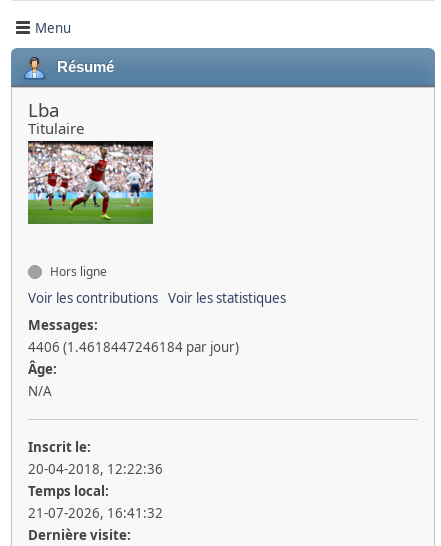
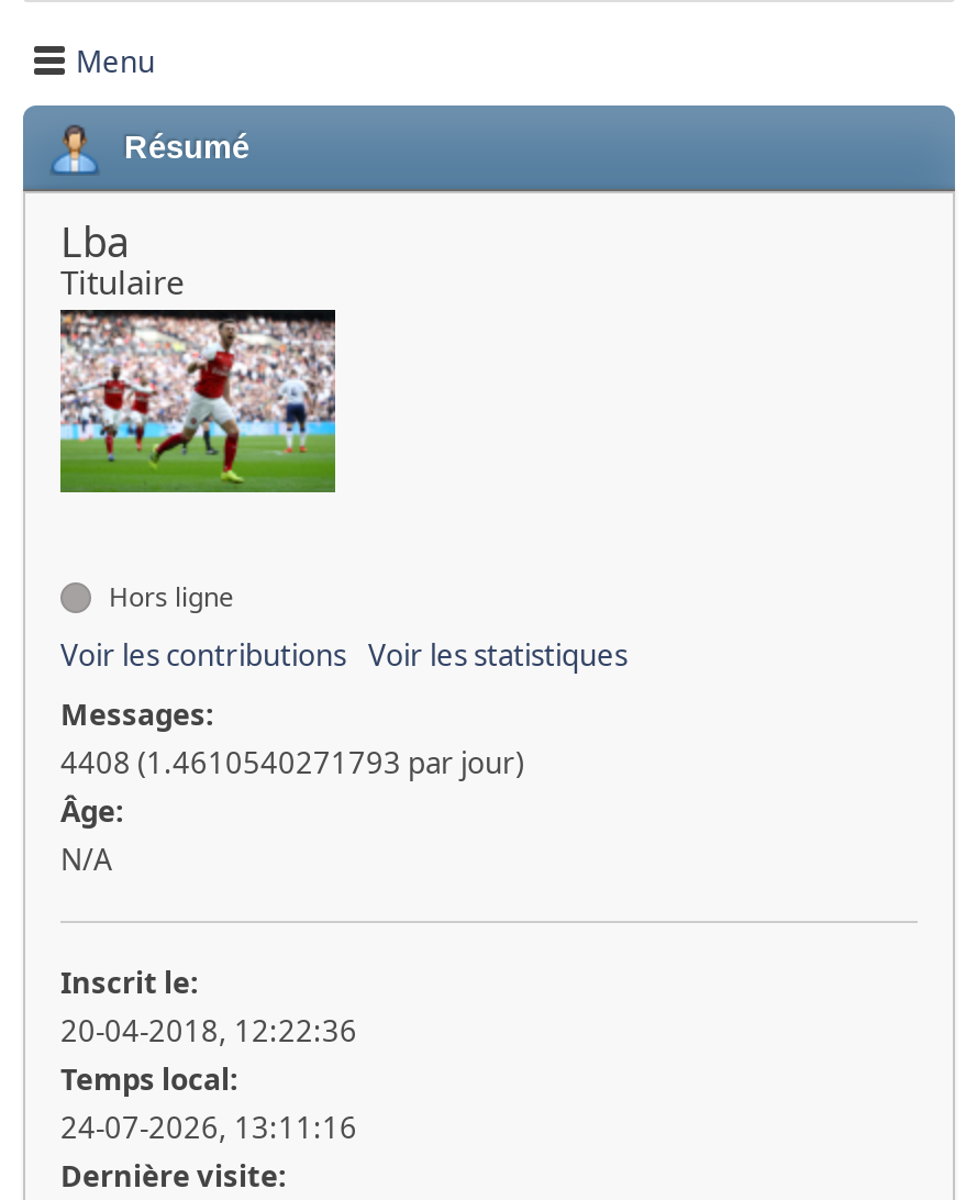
- 4406 (1.4618447246184 par jour)
+ 4408 (1.4610540271793 par jour)

- 21-07-2026, 16:41:32
+ 24-07-2026, 13:11:16
